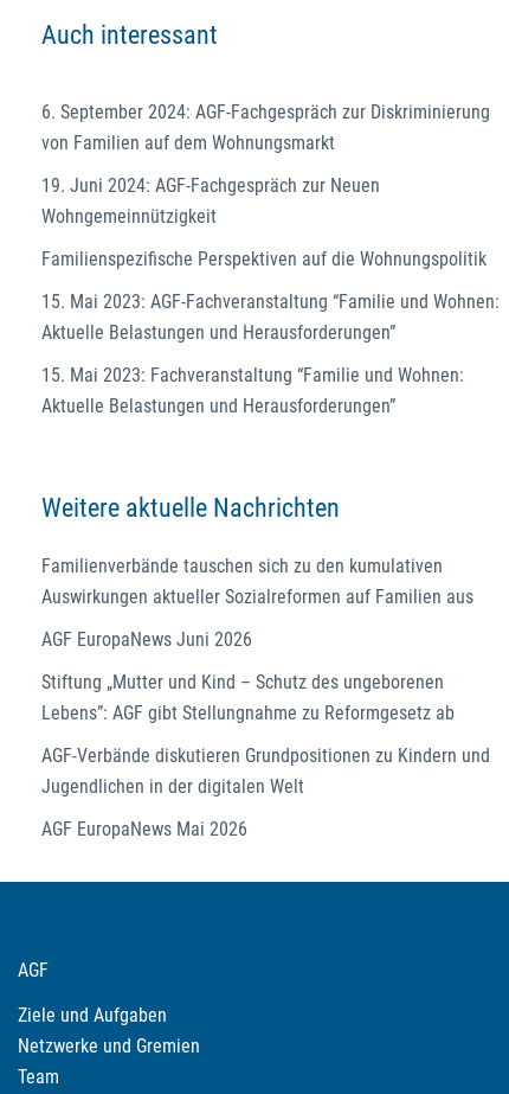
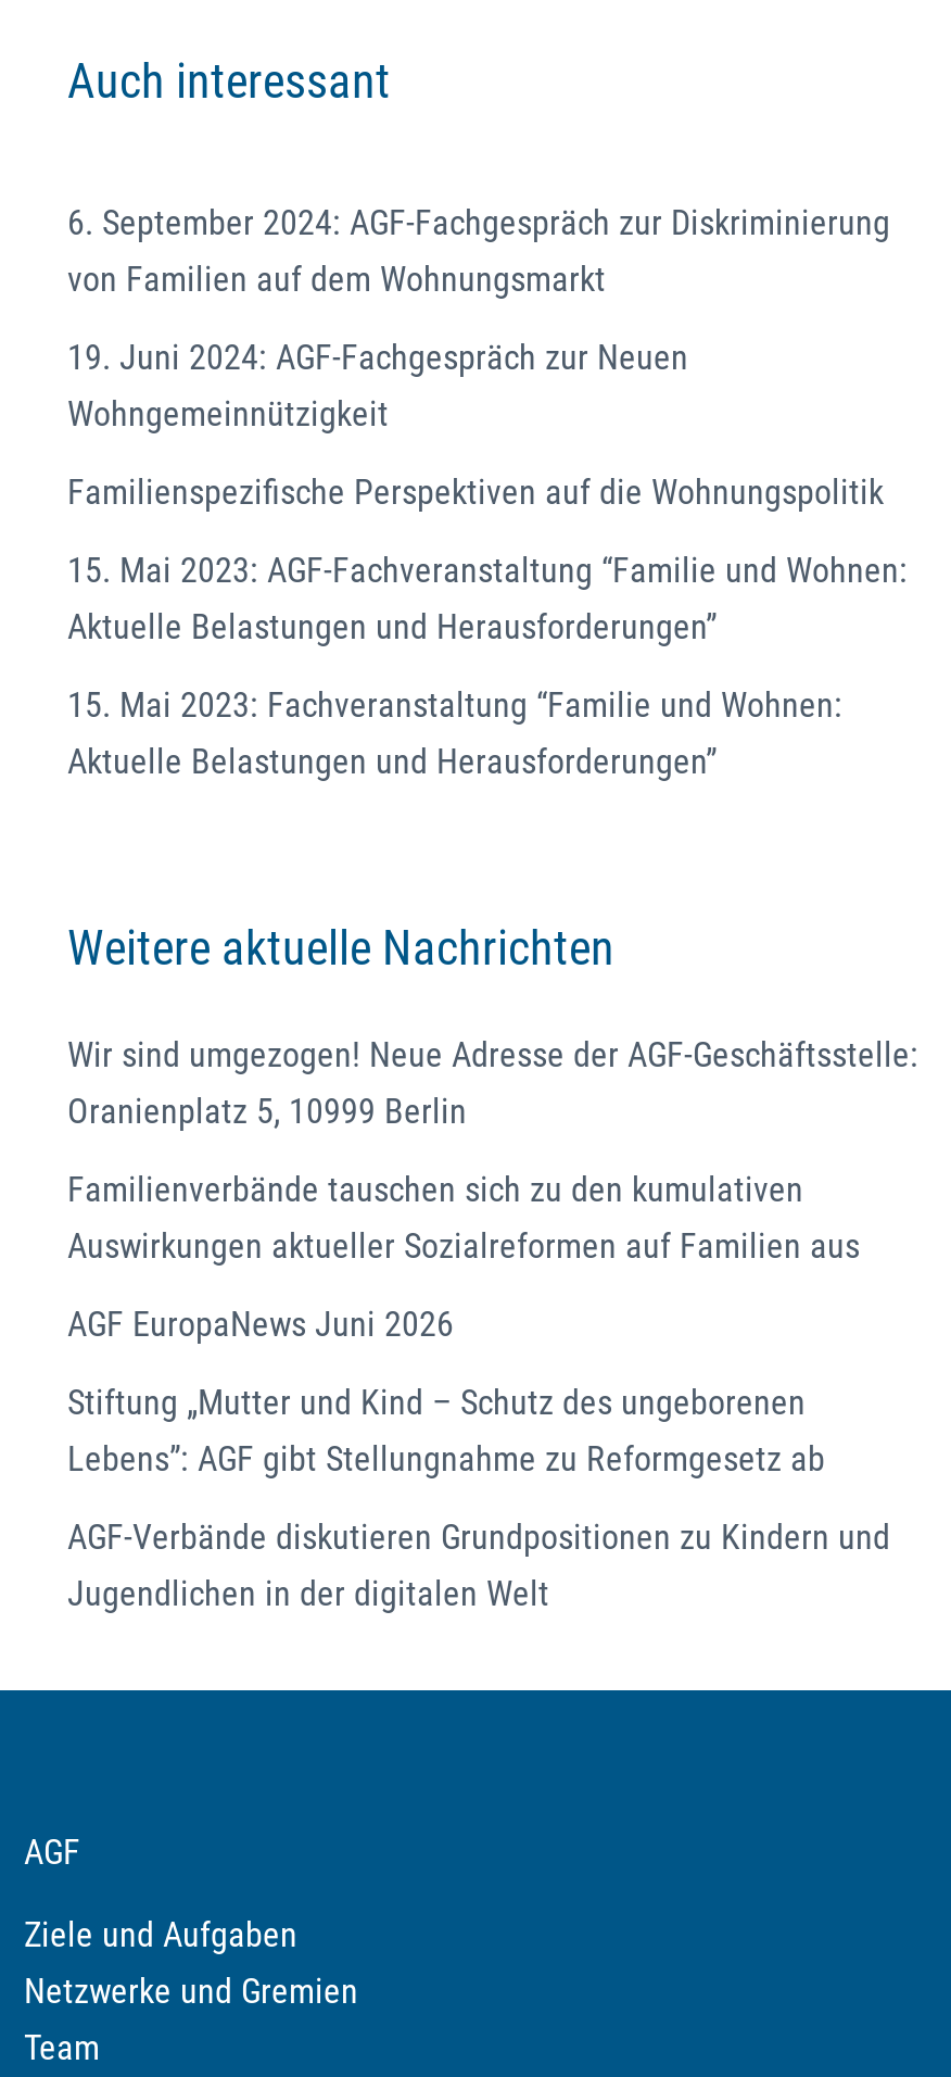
+ Wir sind umgezogen! Neue Adresse der AGF-Geschäftsstelle:
+ Oranienplatz 5, 10999 Berlin

moved down: Familienverbände tauschen sich zu den kumulativen | Auswirkungen aktueller Sozialreformen auf Familien aus | AGF EuropaNews Juni 2026 | Stiftung „Mutter und Kind – Schutz des ungeborenen | Lebens”: AGF gibt Stellungnahme zu Reformgesetz ab | AGF-Verbände diskutieren Grundpositionen zu Kindern und | Jugendlichen in der digitalen Welt

- AGF EuropaNews Mai 2026
